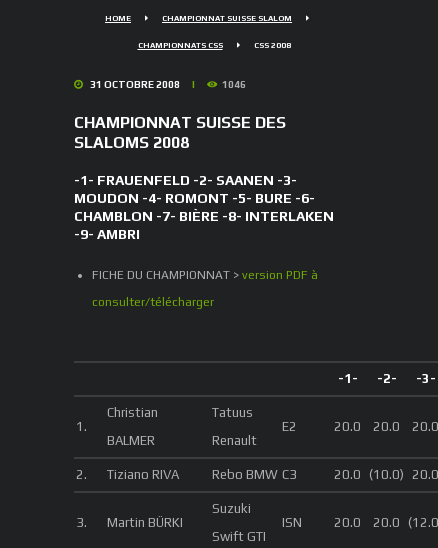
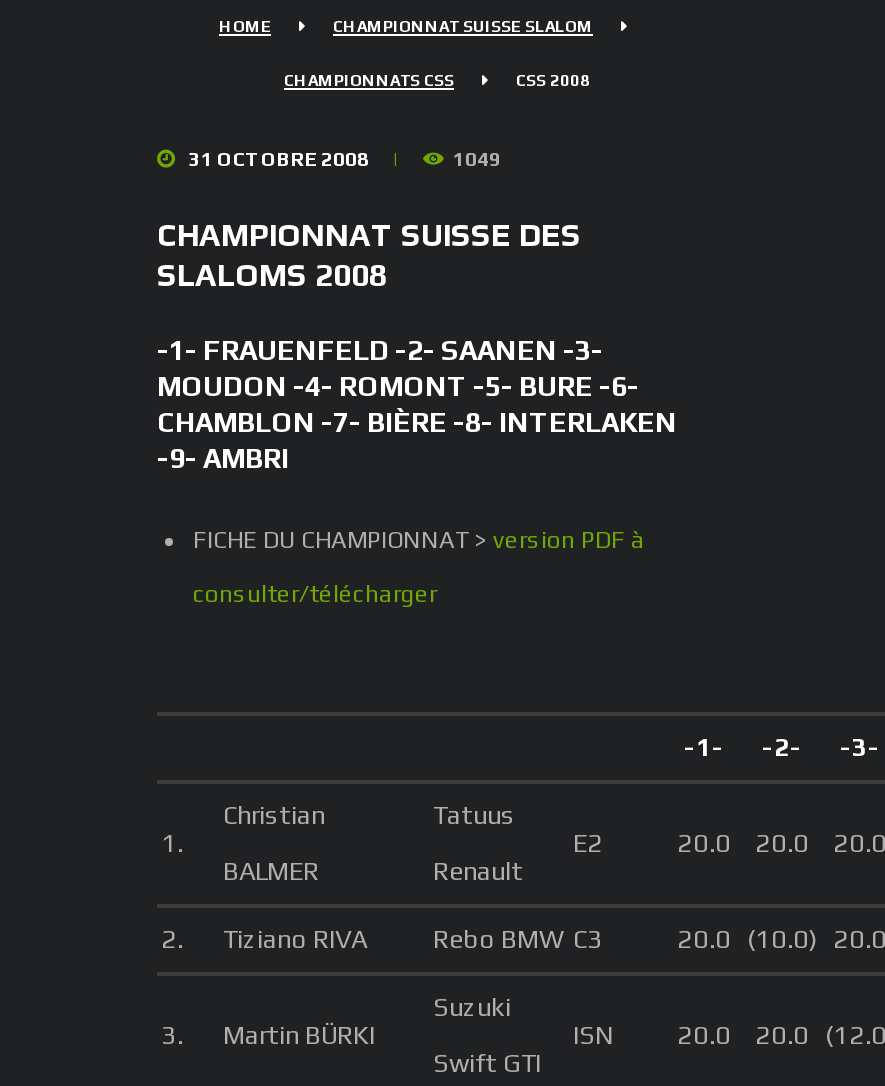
- 1046
+ 1049
